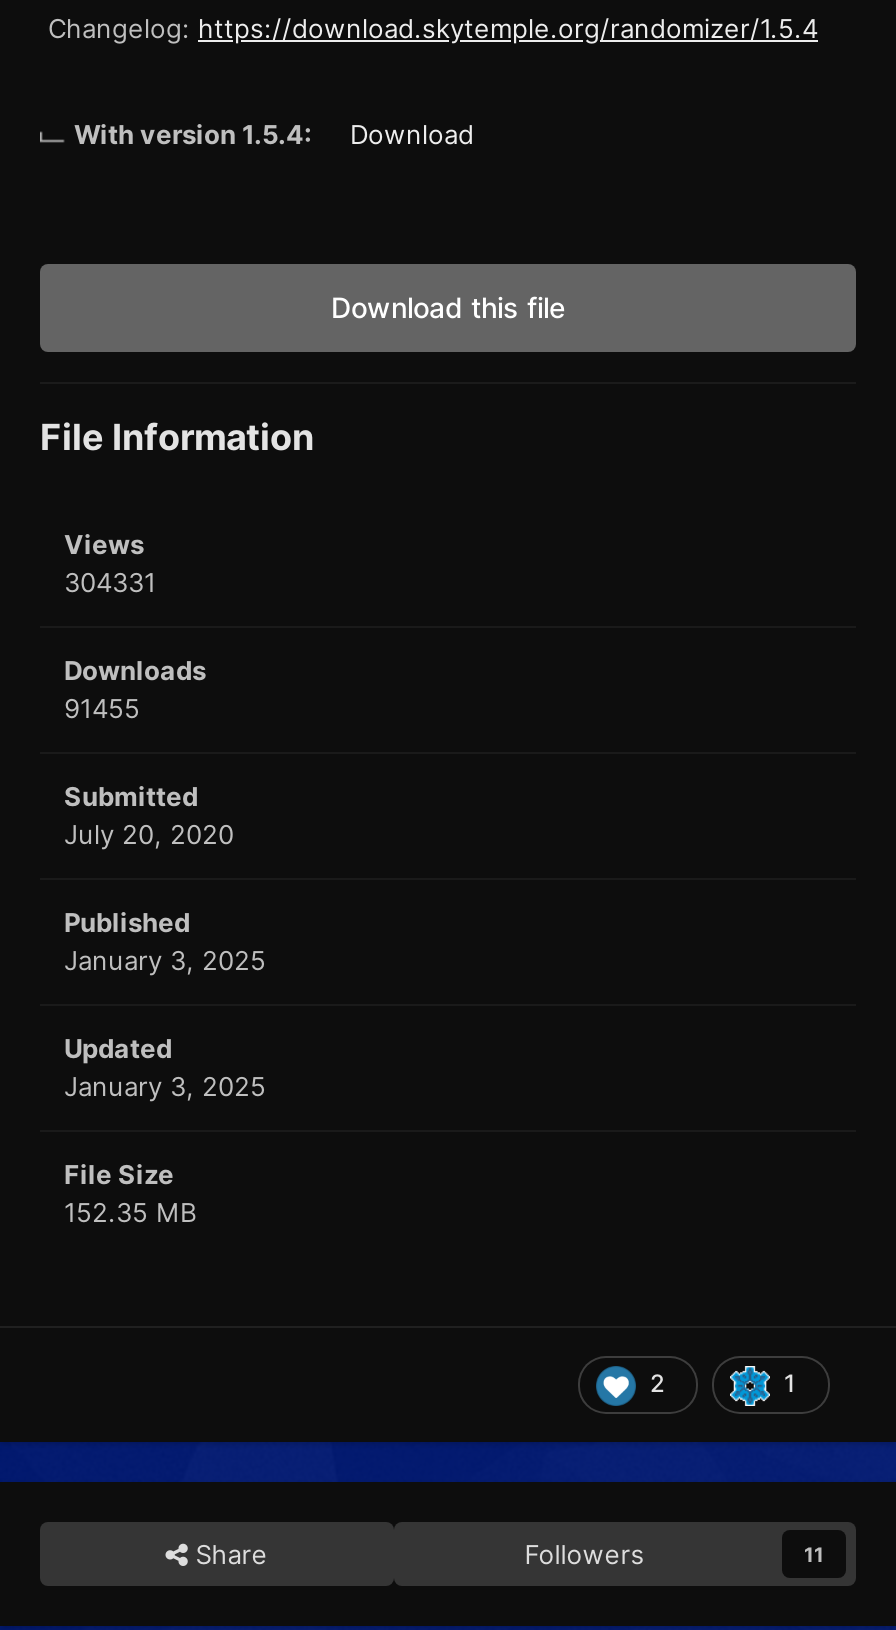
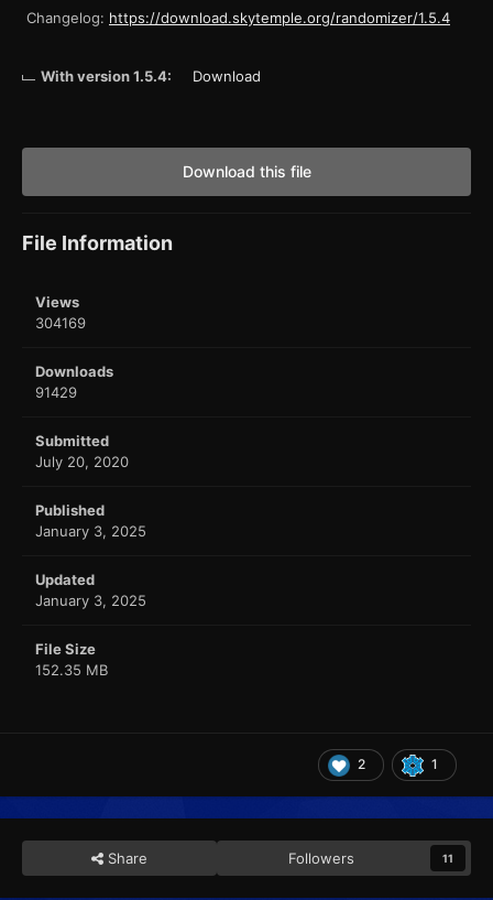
- 304331
+ 304169

- 91455
+ 91429
